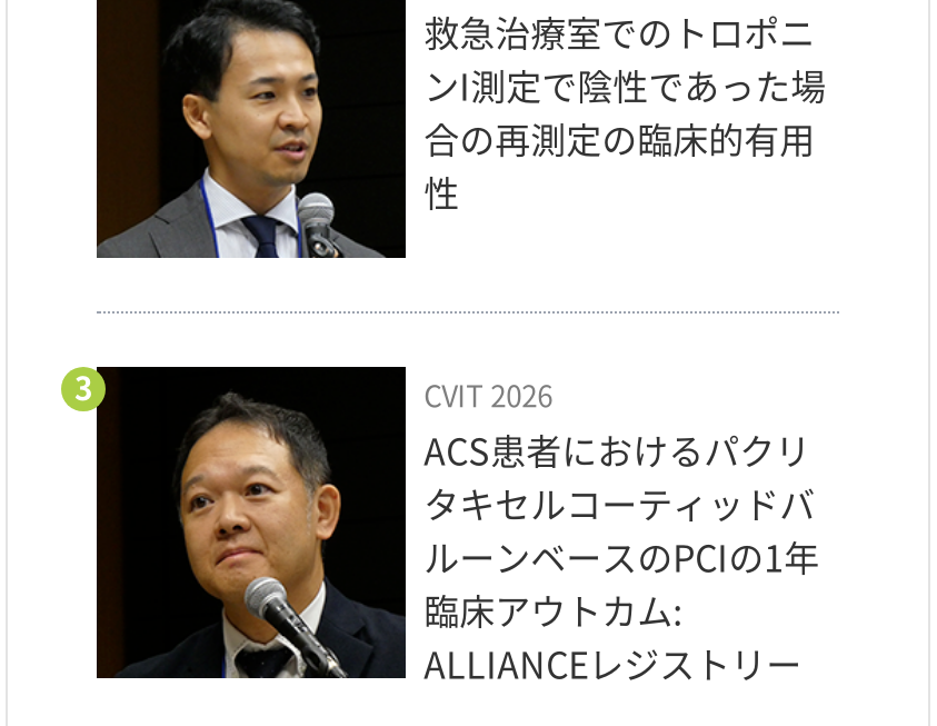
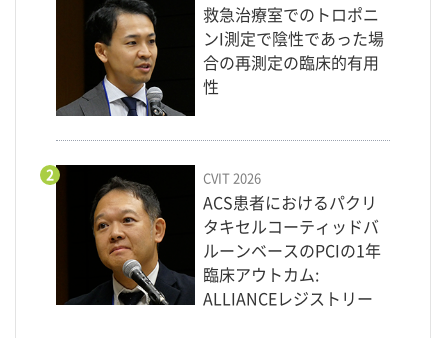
- 3
+ 2
